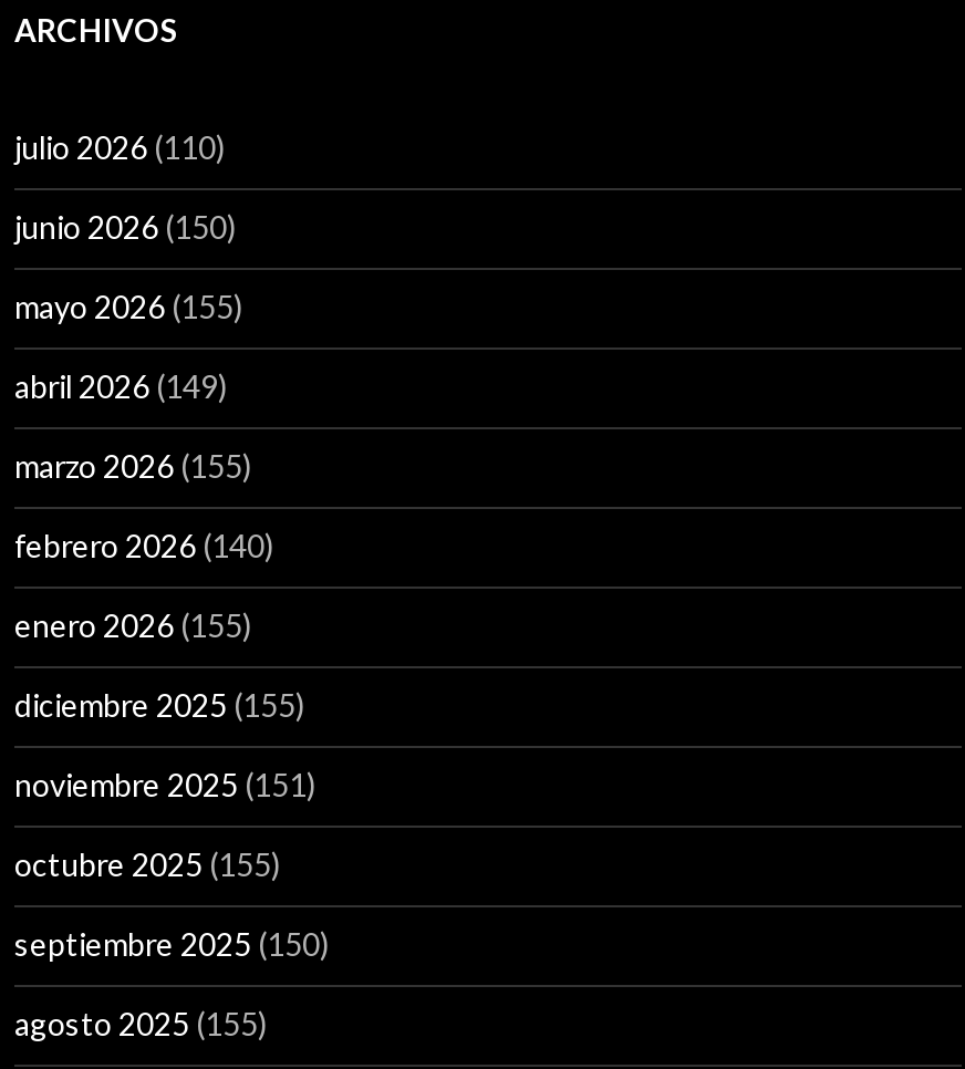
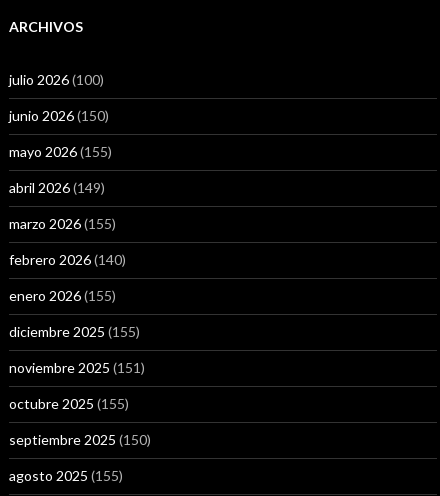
- julio 2026 (110)
+ julio 2026 (100)
